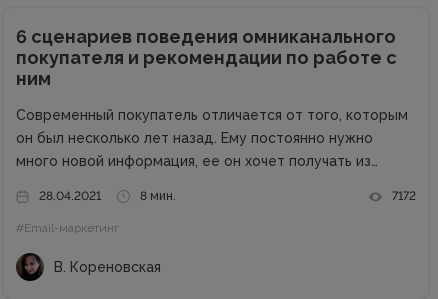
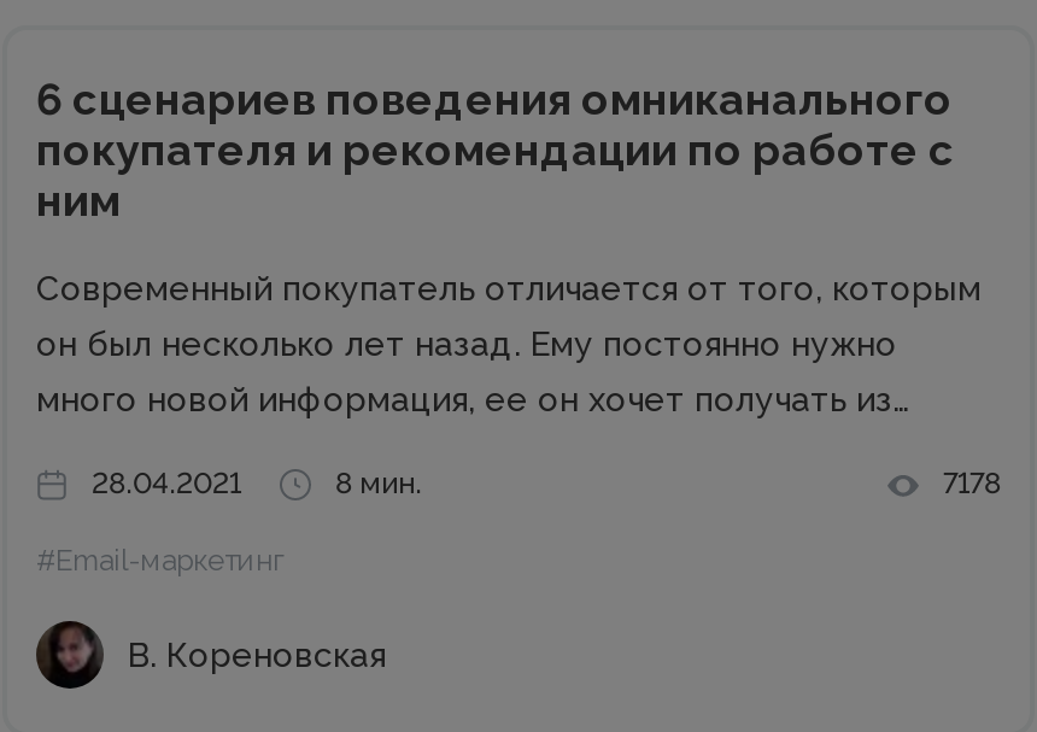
- 7172
+ 7178
